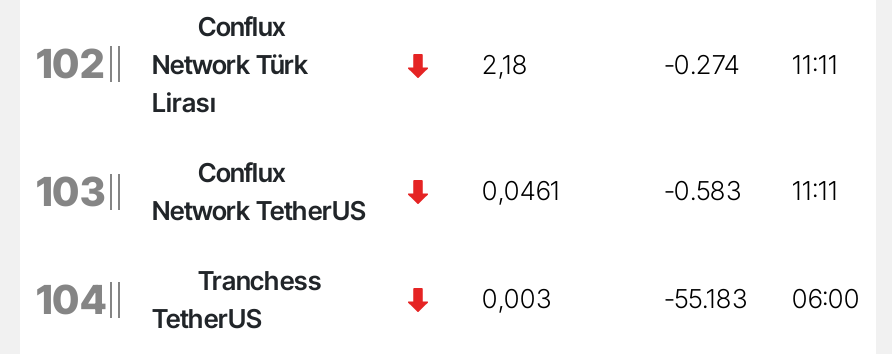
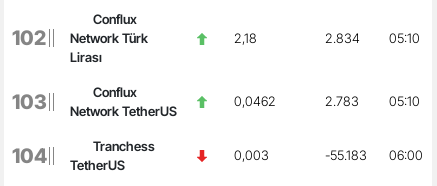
- -0.274
+ 2.834

- 11:11
+ 05:10

- 0,0461
+ 0,0462

- -0.583
+ 2.783

- 11:11
+ 05:10
